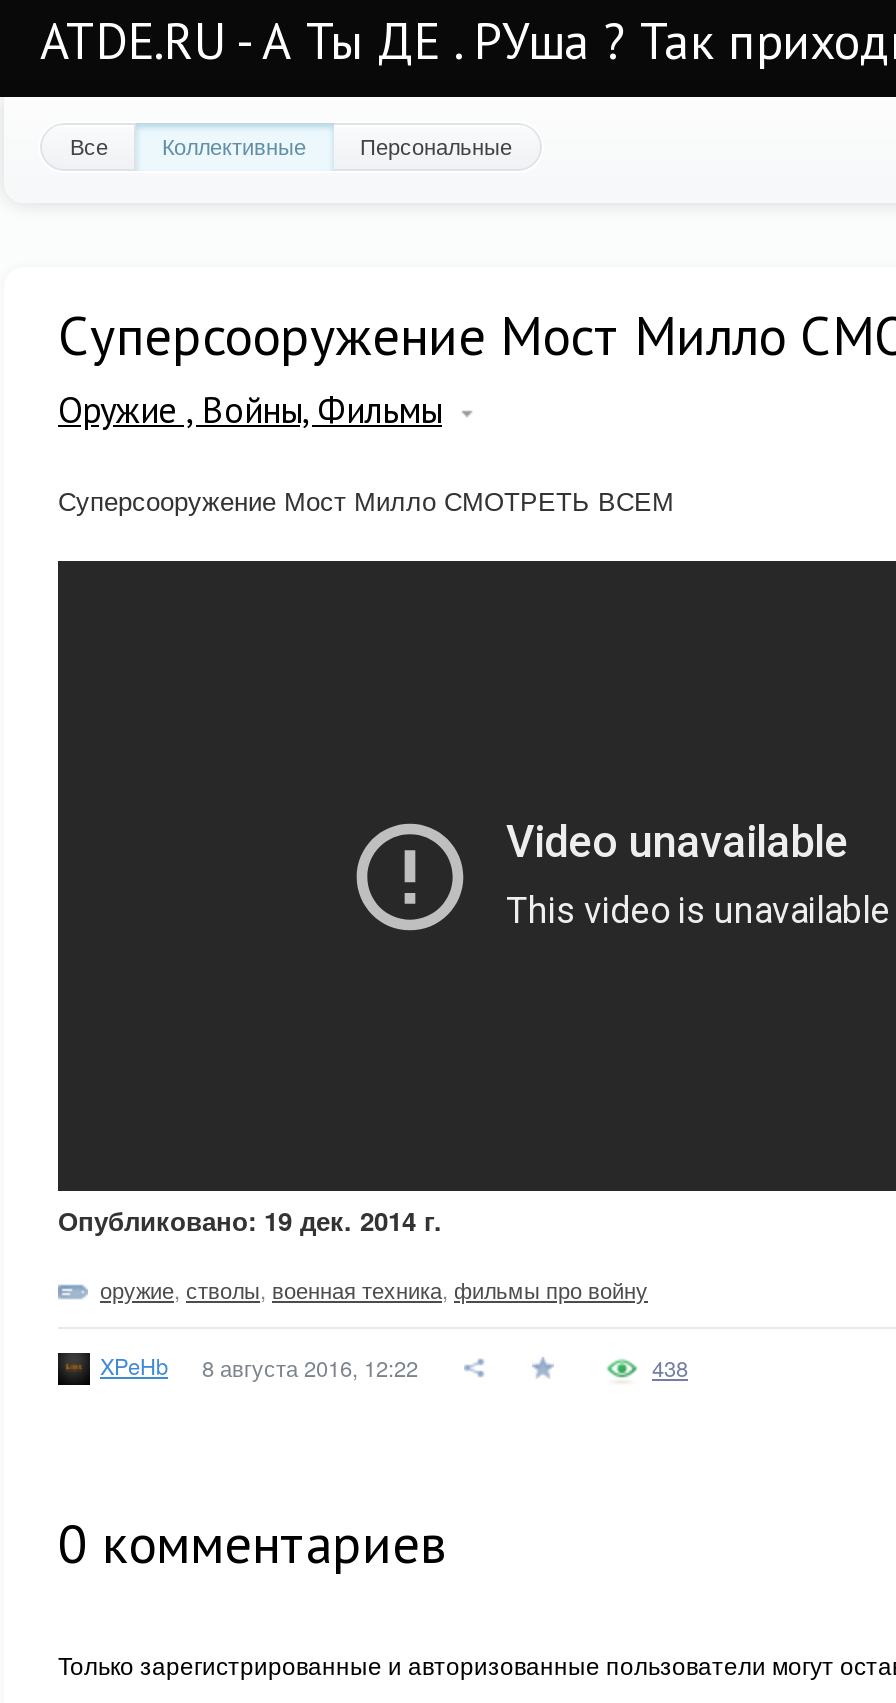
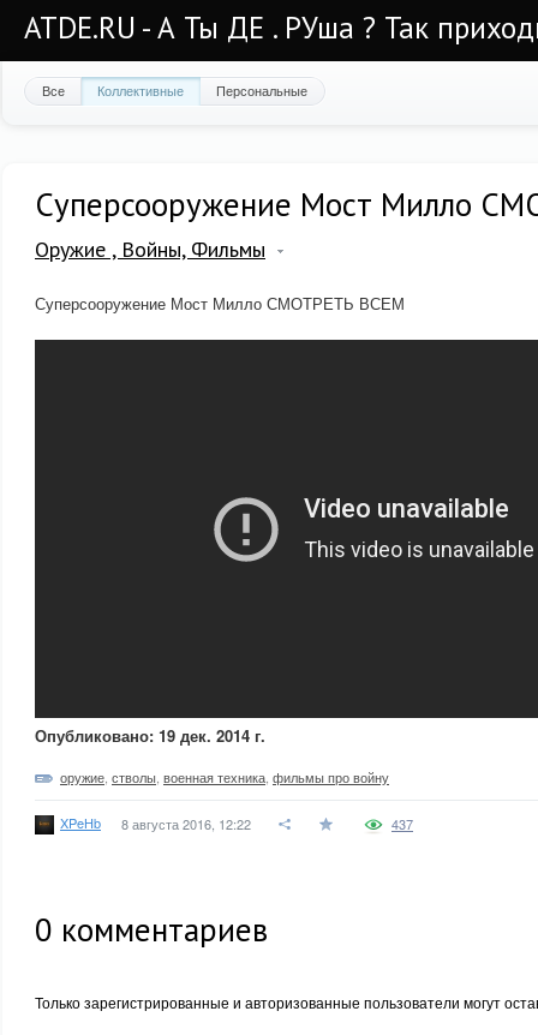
- 438
+ 437
